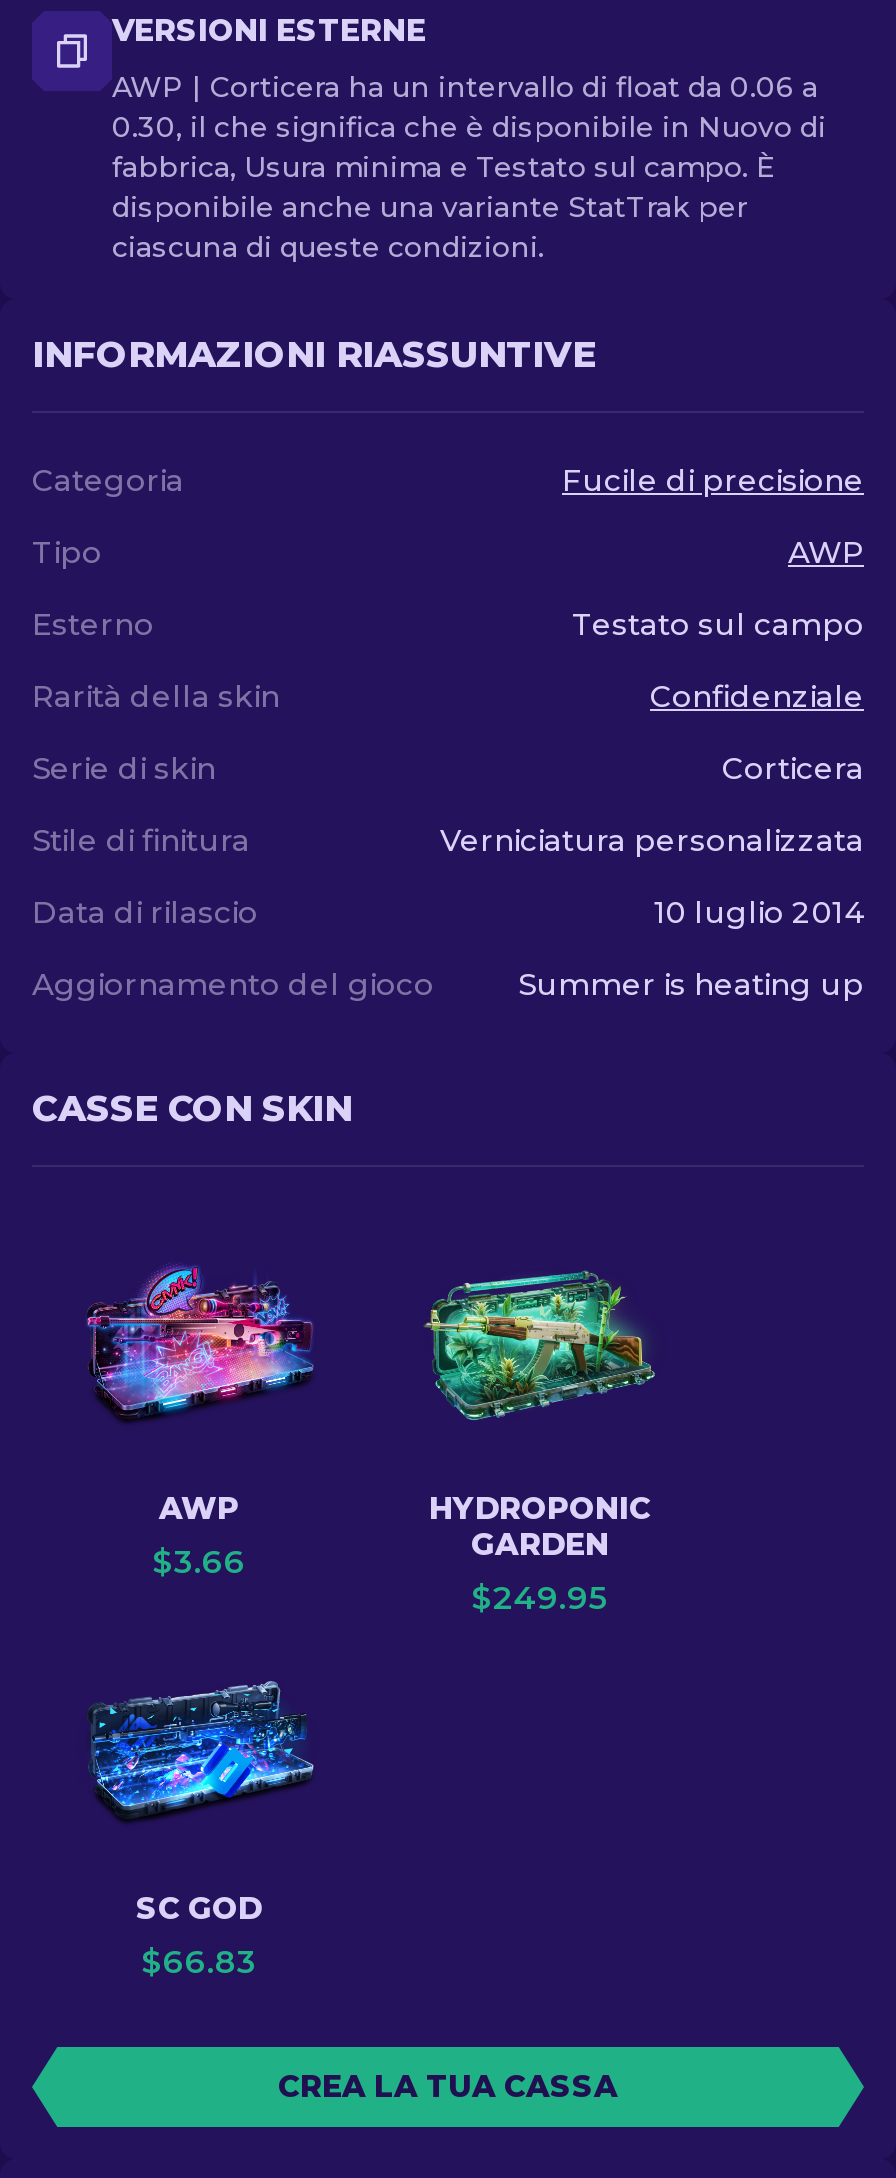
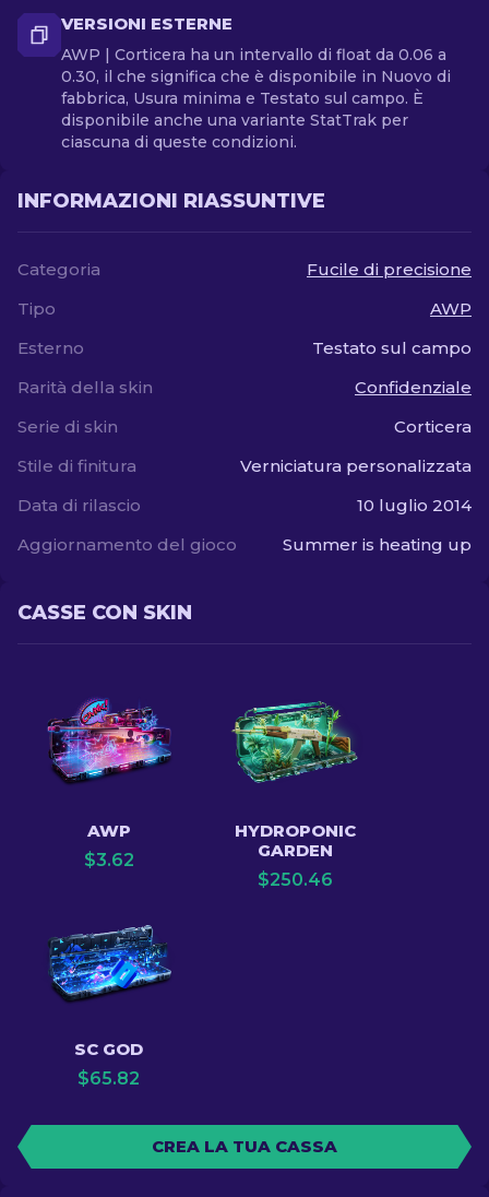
- $3.66
+ $3.62

- $249.95
+ $250.46

- $66.83
+ $65.82
